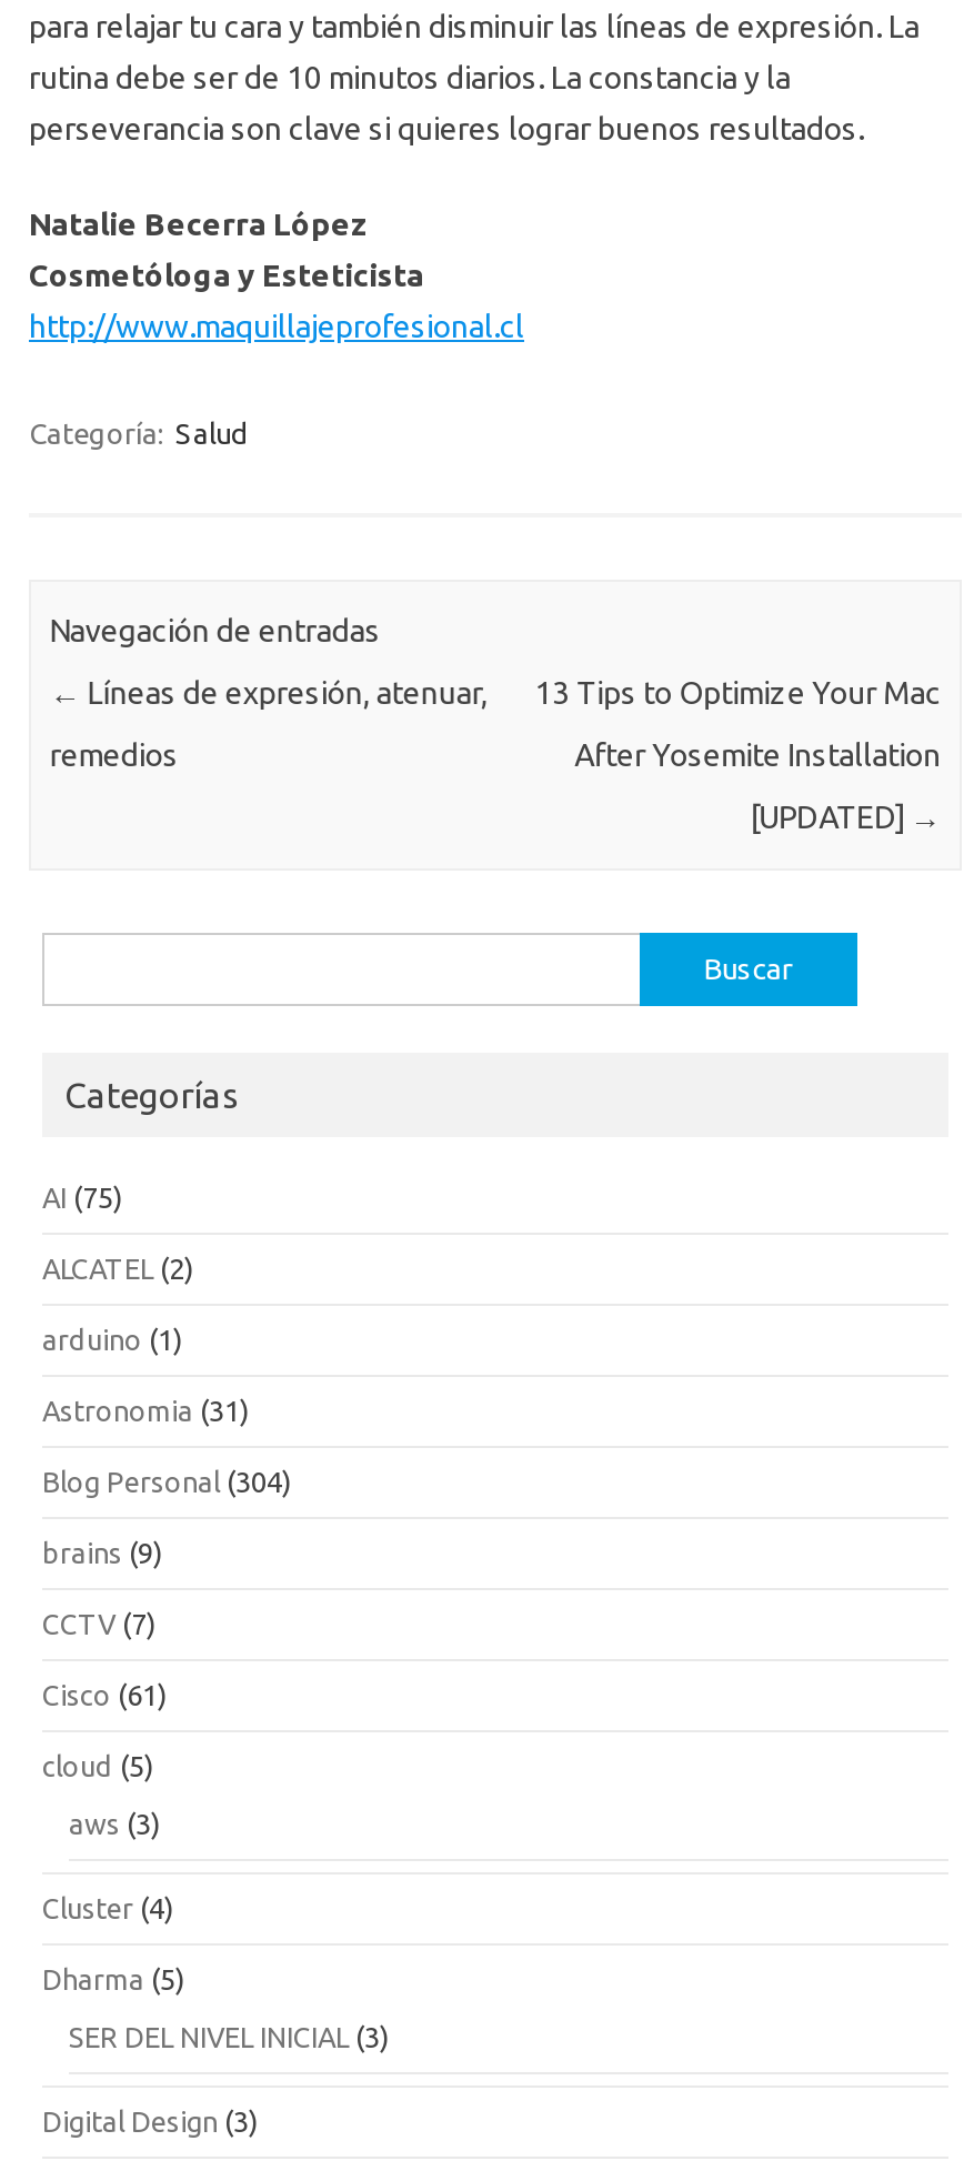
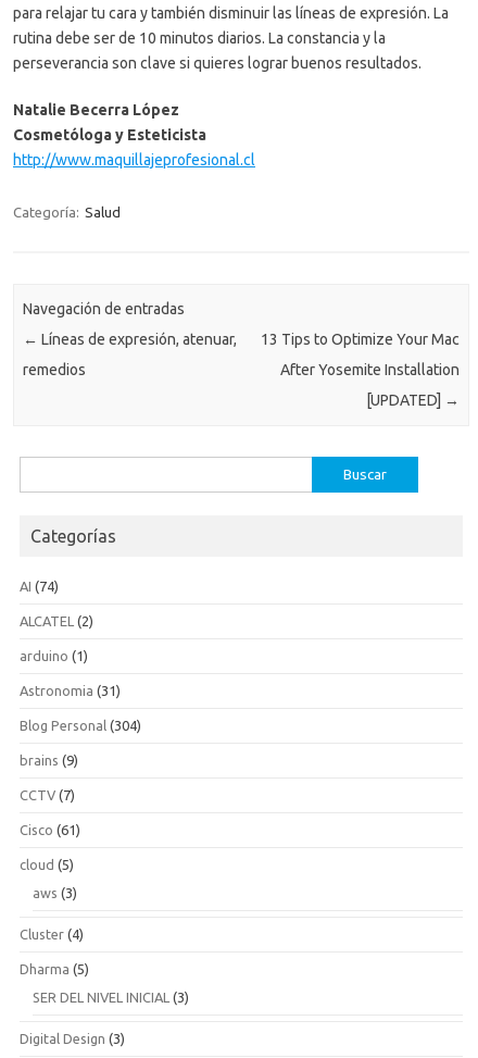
- AI (75)
+ AI (74)
